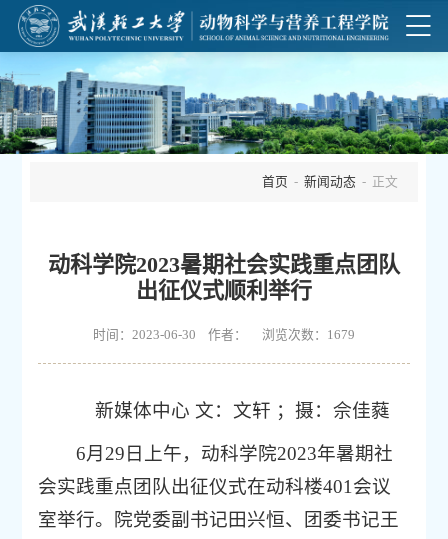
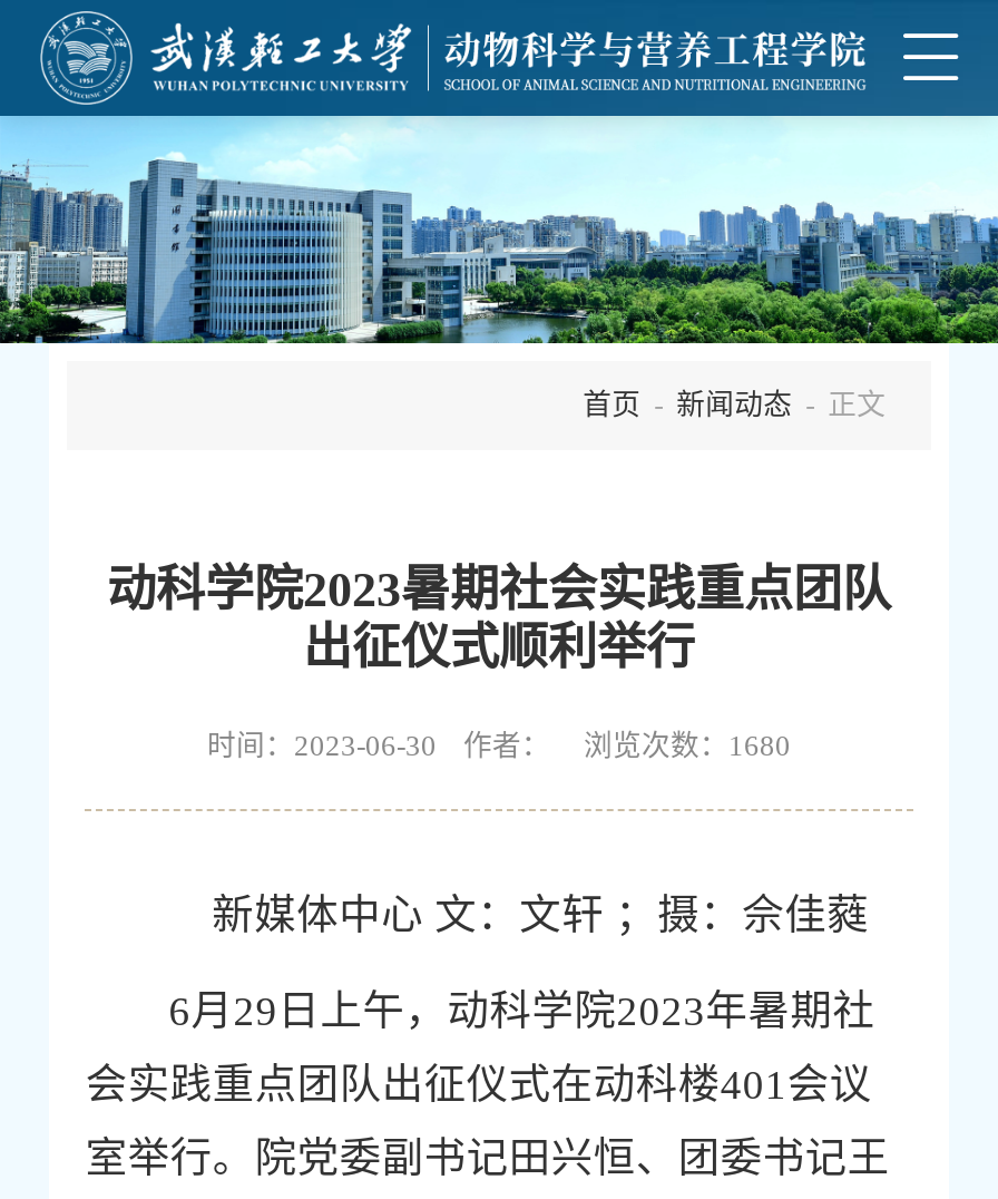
- 时间：2023-06-30 作者： 浏览次数：1679
+ 时间：2023-06-30 作者： 浏览次数：1680
